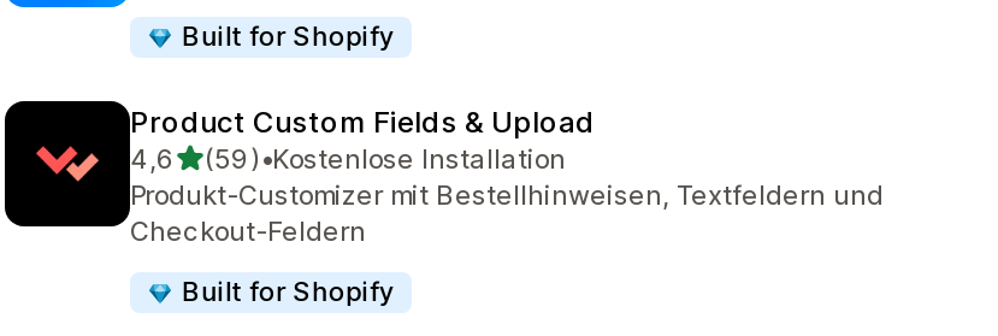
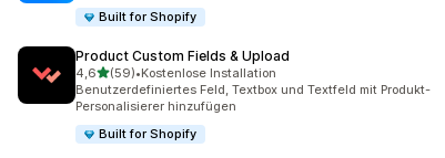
- Produkt-Customizer mit Bestellhinweisen, Textfeldern und
- Checkout-Feldern
+ Benutzerdefiniertes Feld, Textbox und Textfeld mit Produkt-
+ Personalisierer hinzufügen
